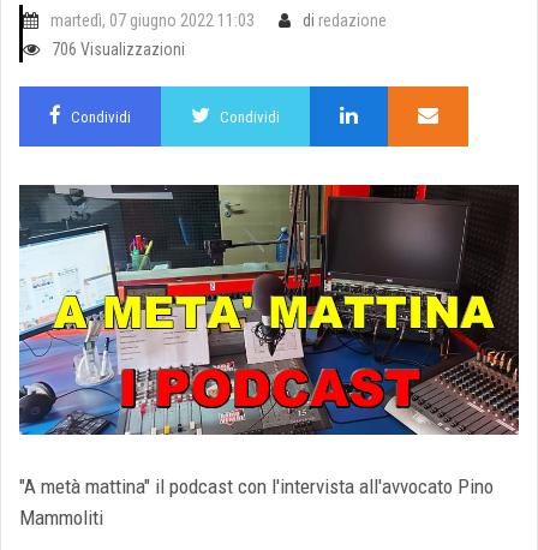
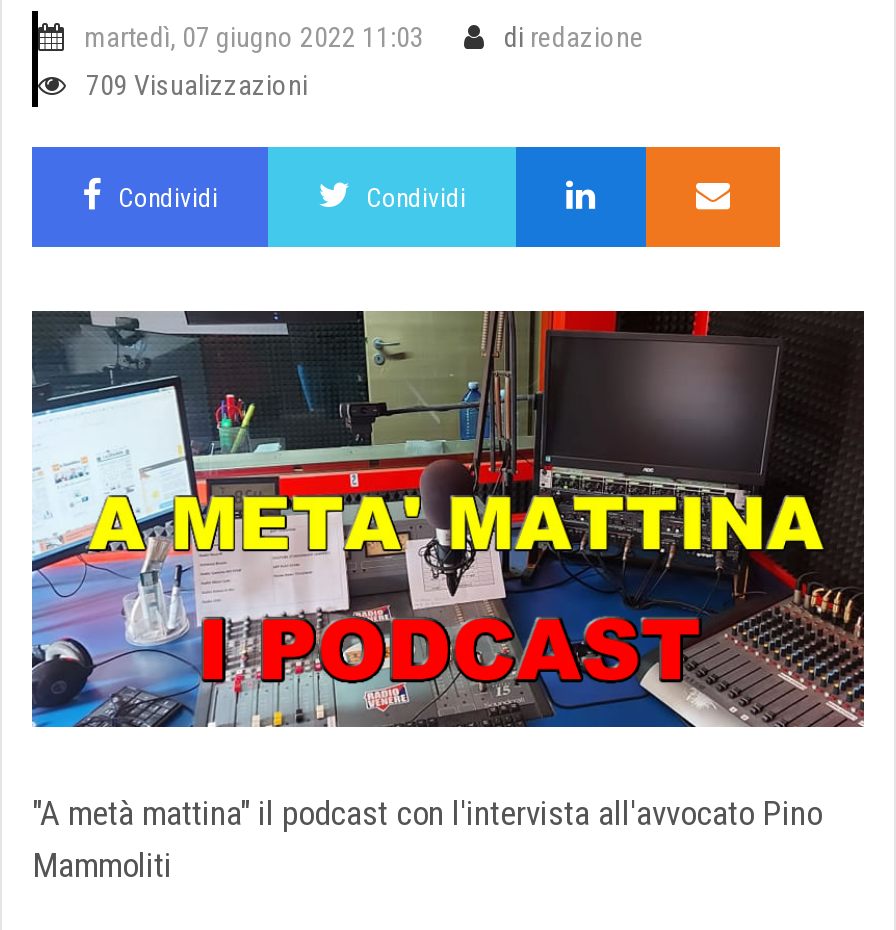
- 706 Visualizzazioni
+ 709 Visualizzazioni
